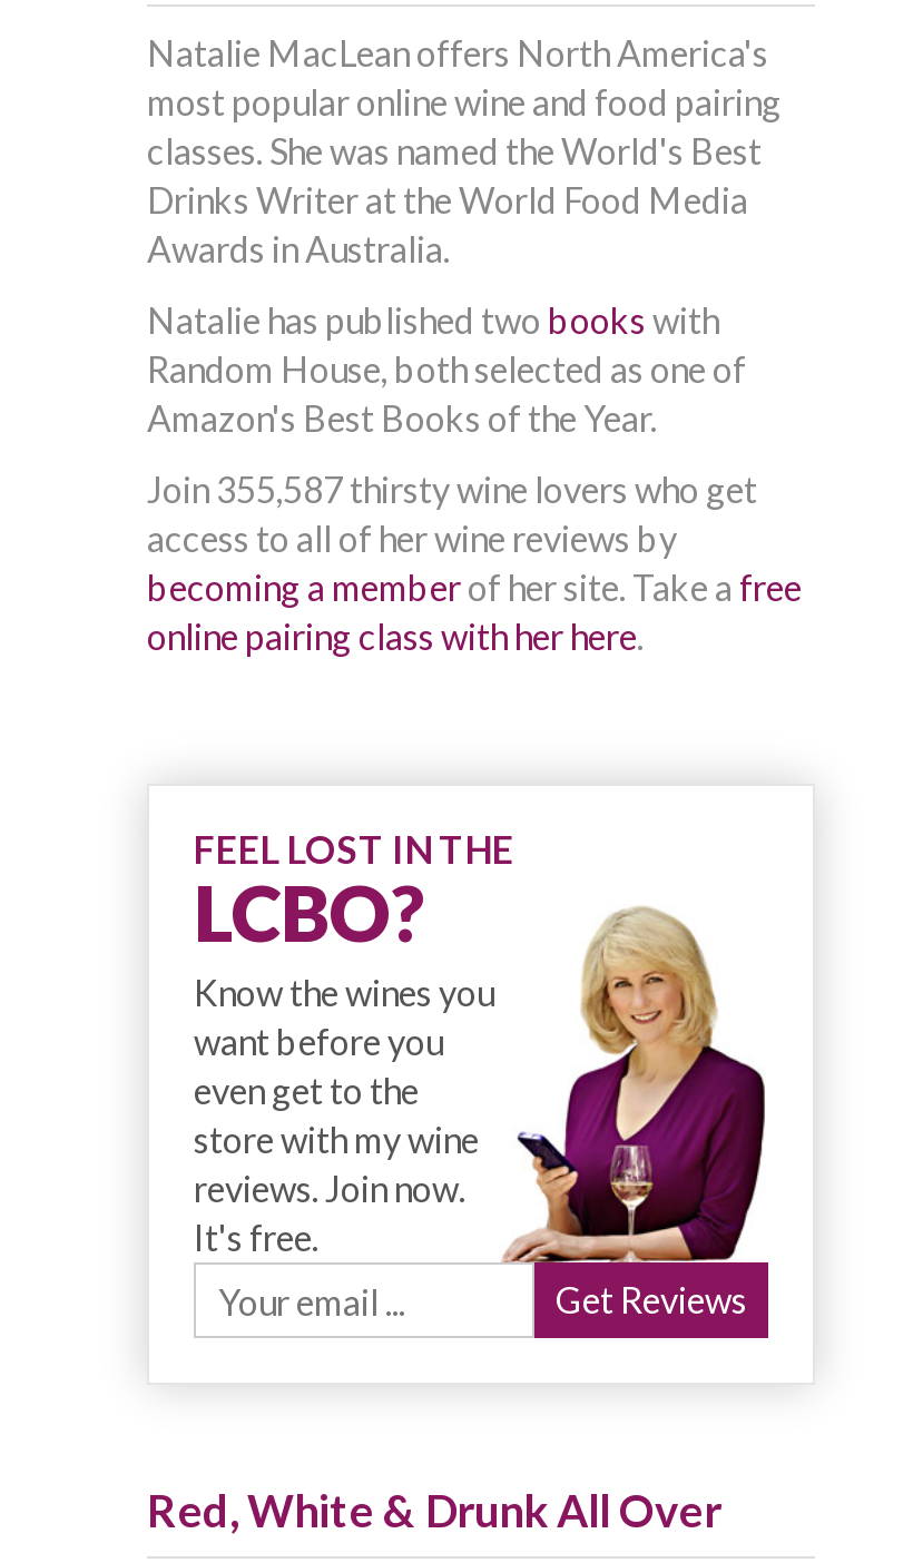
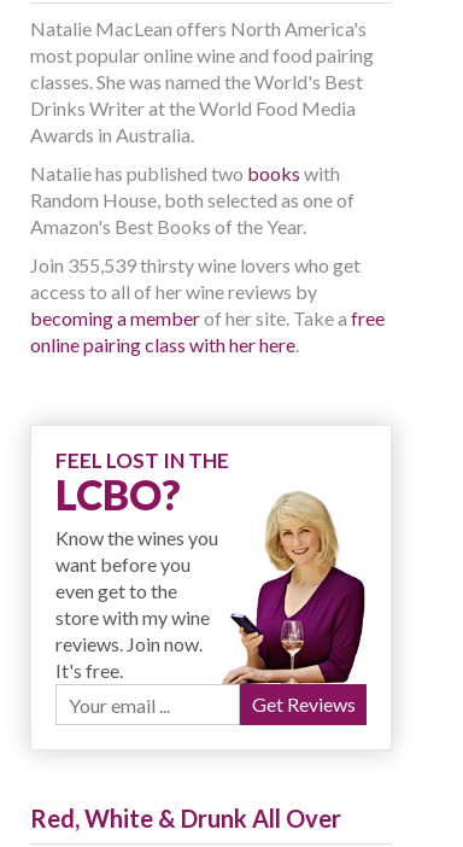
- Join 355,587 thirsty wine lovers who get
+ Join 355,539 thirsty wine lovers who get
